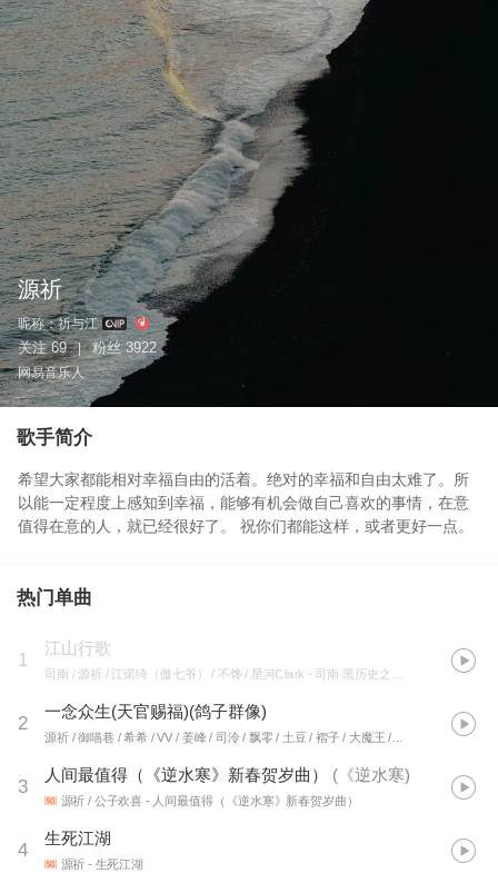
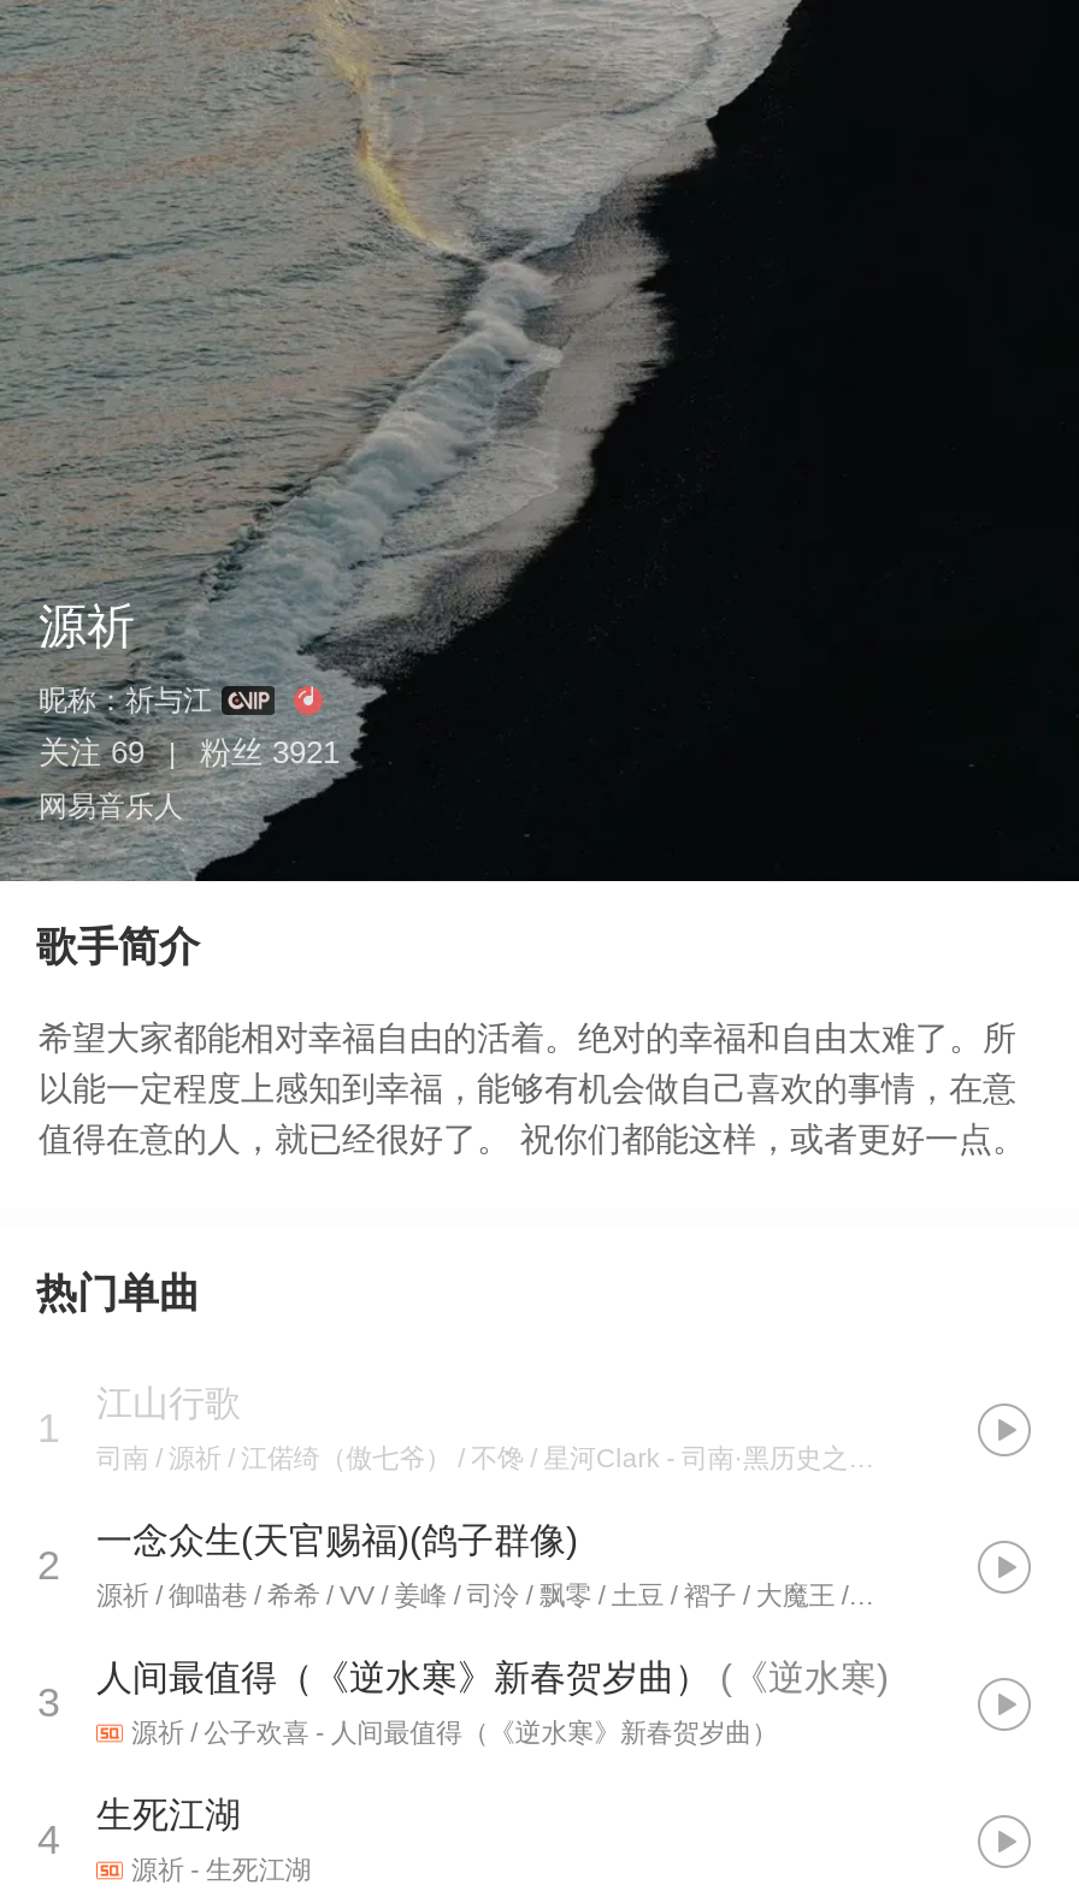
- 粉丝 3922
+ 粉丝 3921
